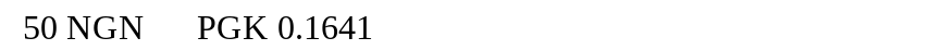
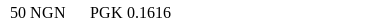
- 50 NGN PGK 0.1641
+ 50 NGN PGK 0.1616
